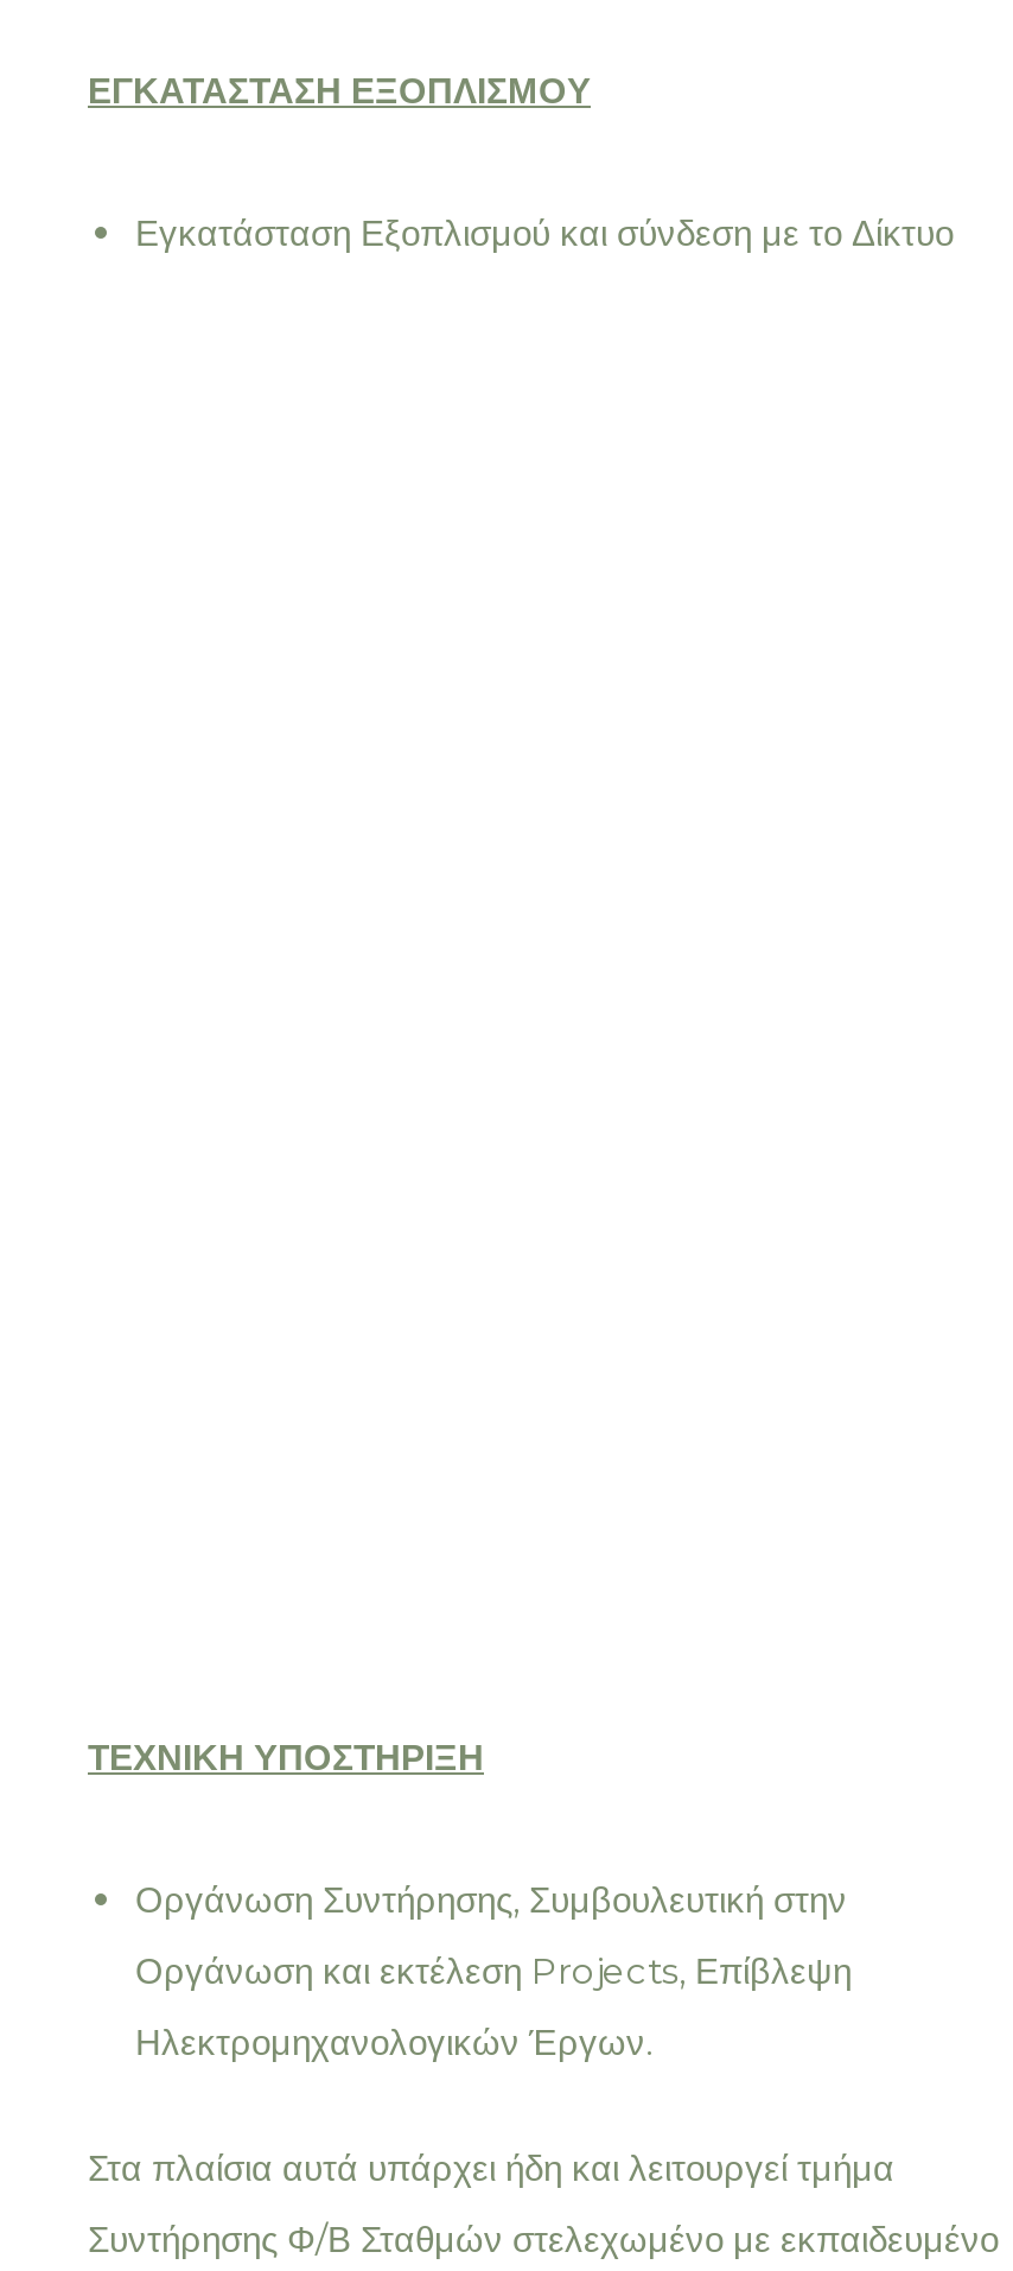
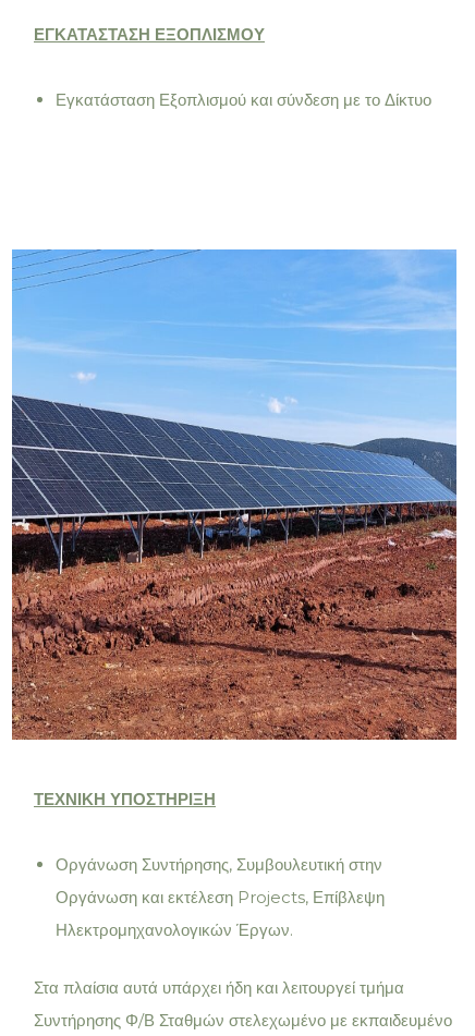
+ [image]
